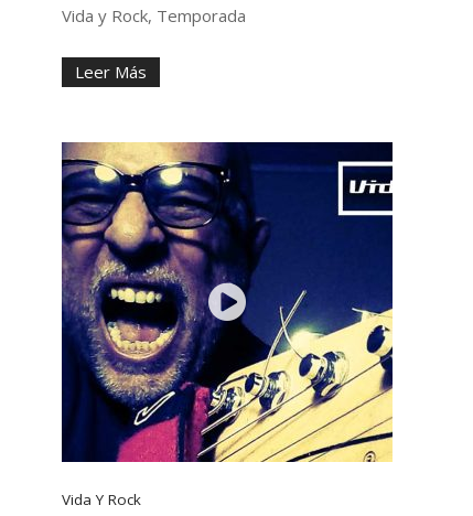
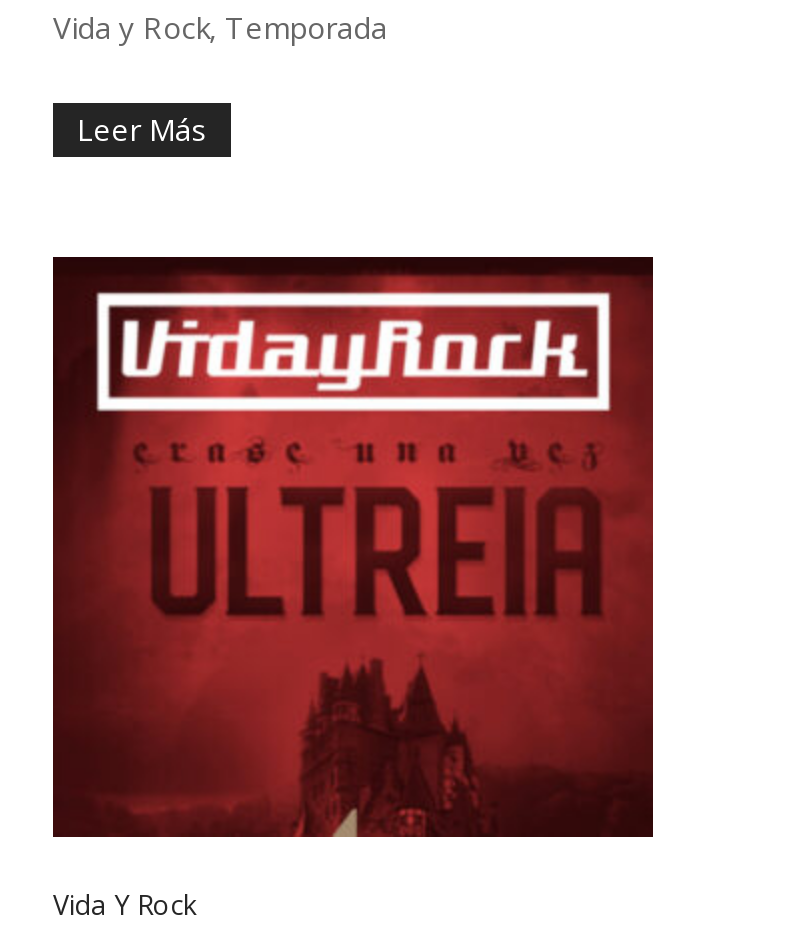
- [image]
+ [image]
